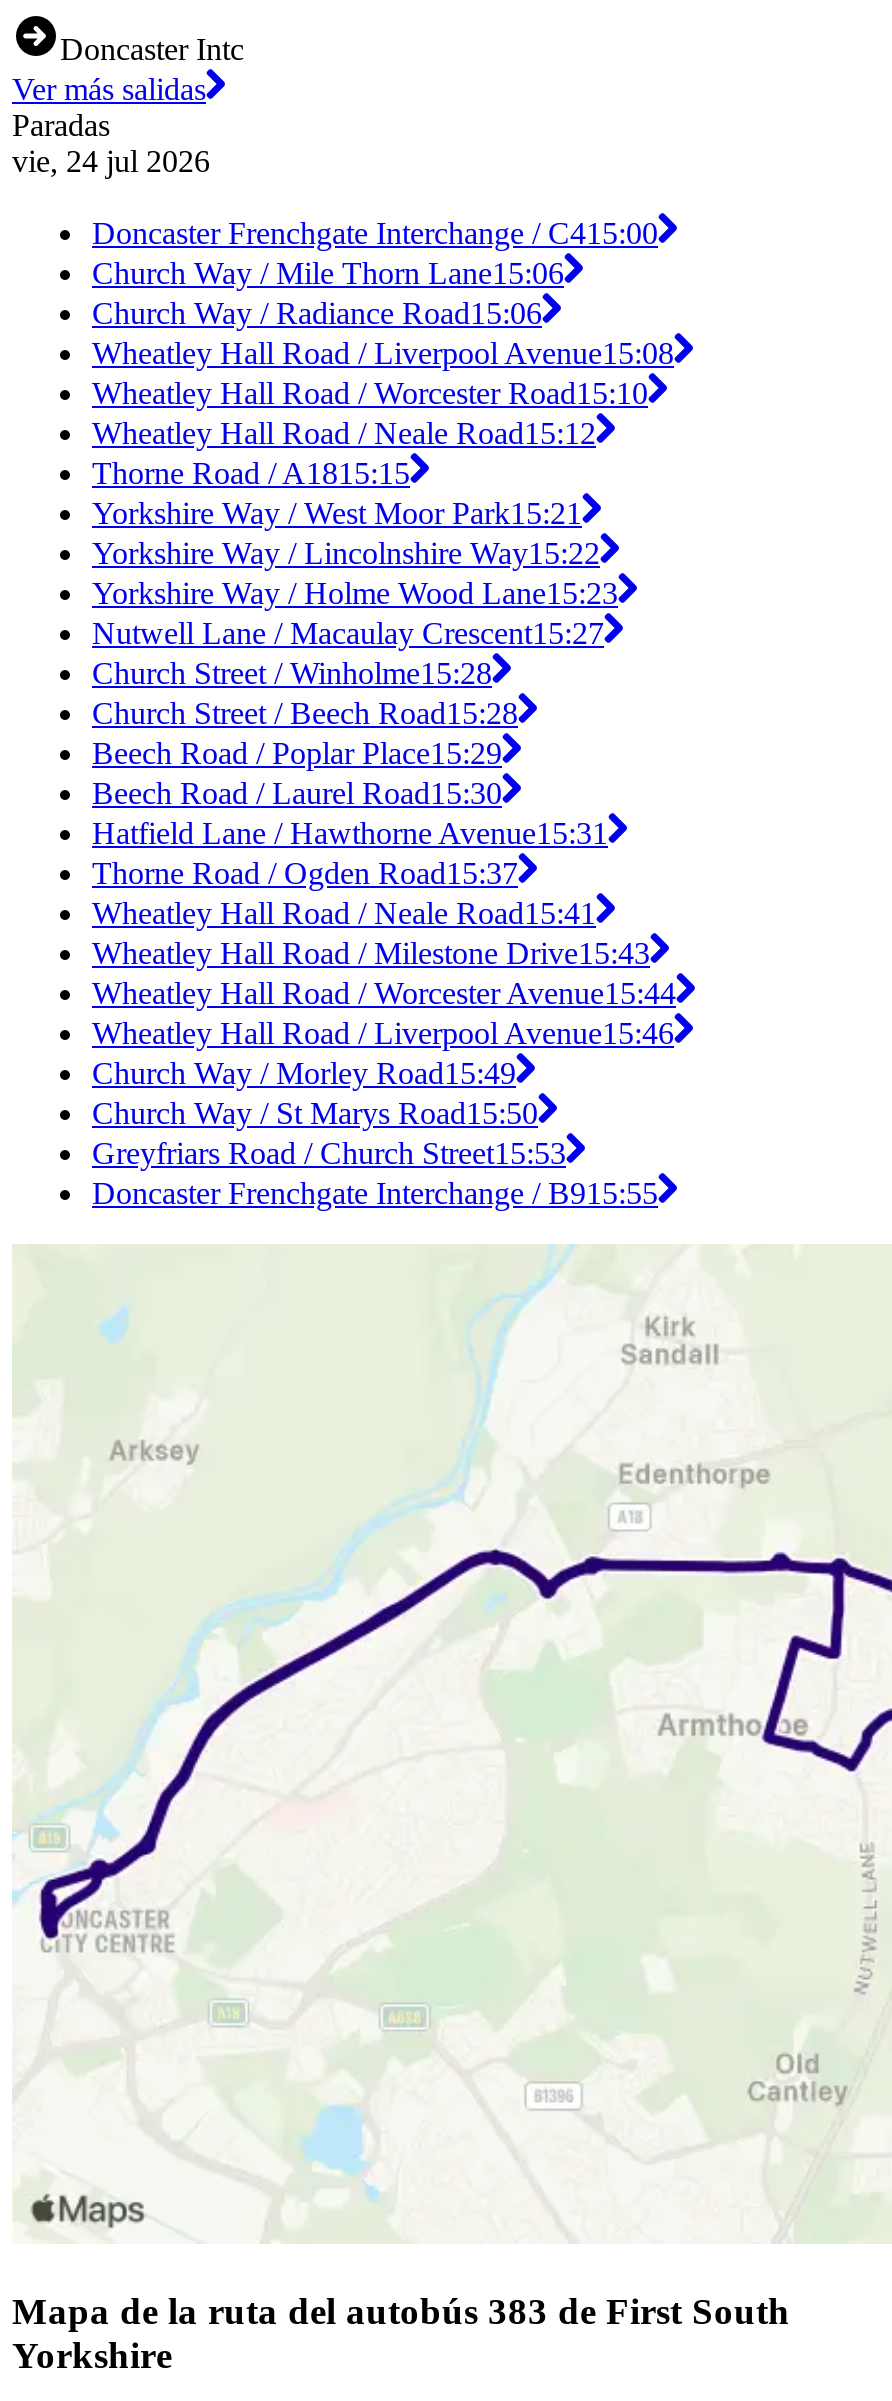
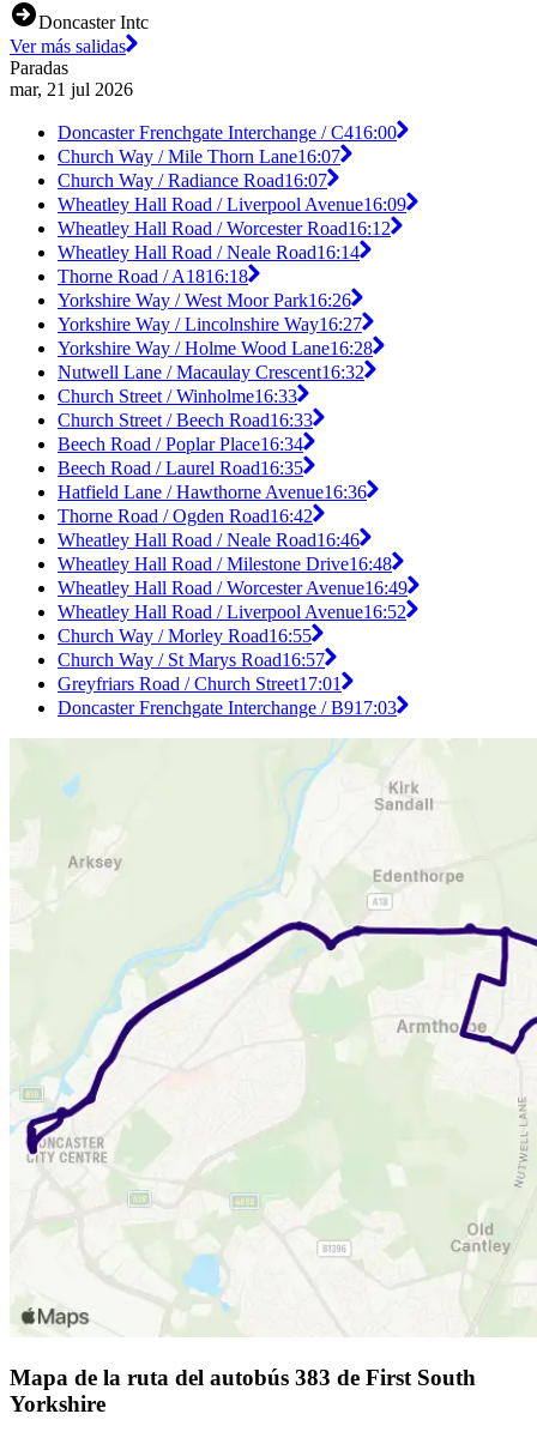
- vie, 24 jul 2026
+ mar, 21 jul 2026

- Doncaster Frenchgate Interchange / C415:00
+ Doncaster Frenchgate Interchange / C416:00

- Church Way / Mile Thorn Lane15:06
+ Church Way / Mile Thorn Lane16:07

- Church Way / Radiance Road15:06
+ Church Way / Radiance Road16:07

- Wheatley Hall Road / Liverpool Avenue15:08
+ Wheatley Hall Road / Liverpool Avenue16:09

- Wheatley Hall Road / Worcester Road15:10
+ Wheatley Hall Road / Worcester Road16:12

- Wheatley Hall Road / Neale Road15:12
+ Wheatley Hall Road / Neale Road16:14

- Thorne Road / A1815:15
+ Thorne Road / A1816:18

- Yorkshire Way / West Moor Park15:21
+ Yorkshire Way / West Moor Park16:26

- Yorkshire Way / Lincolnshire Way15:22
+ Yorkshire Way / Lincolnshire Way16:27

- Yorkshire Way / Holme Wood Lane15:23
+ Yorkshire Way / Holme Wood Lane16:28

- Nutwell Lane / Macaulay Crescent15:27
+ Nutwell Lane / Macaulay Crescent16:32

- Church Street / Winholme15:28
+ Church Street / Winholme16:33

- Church Street / Beech Road15:28
+ Church Street / Beech Road16:33

- Beech Road / Poplar Place15:29
+ Beech Road / Poplar Place16:34

- Beech Road / Laurel Road15:30
+ Beech Road / Laurel Road16:35

- Hatfield Lane / Hawthorne Avenue15:31
+ Hatfield Lane / Hawthorne Avenue16:36

- Thorne Road / Ogden Road15:37
+ Thorne Road / Ogden Road16:42

- Wheatley Hall Road / Neale Road15:41
+ Wheatley Hall Road / Neale Road16:46

- Wheatley Hall Road / Milestone Drive15:43
+ Wheatley Hall Road / Milestone Drive16:48

- Wheatley Hall Road / Worcester Avenue15:44
+ Wheatley Hall Road / Worcester Avenue16:49

- Wheatley Hall Road / Liverpool Avenue15:46
+ Wheatley Hall Road / Liverpool Avenue16:52

- Church Way / Morley Road15:49
+ Church Way / Morley Road16:55

- Church Way / St Marys Road15:50
+ Church Way / St Marys Road16:57

- Greyfriars Road / Church Street15:53
+ Greyfriars Road / Church Street17:01

- Doncaster Frenchgate Interchange / B915:55
+ Doncaster Frenchgate Interchange / B917:03
